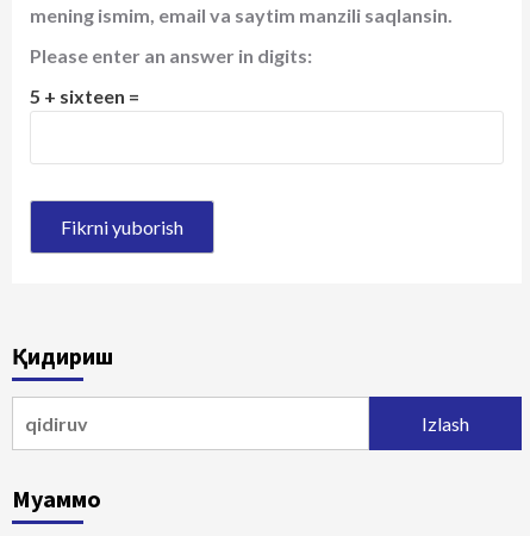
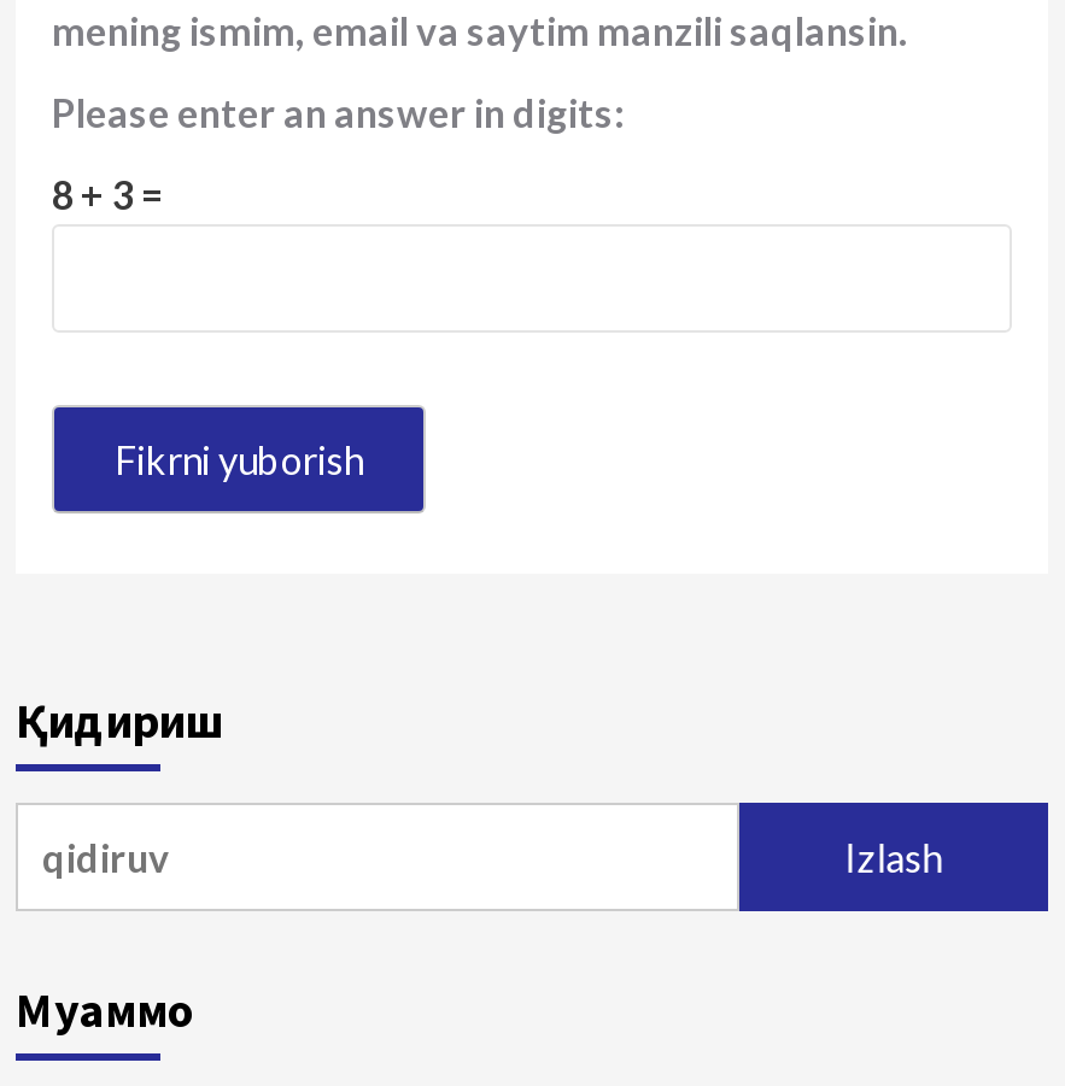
- 5 + sixteen =
+ 8 + 3 =
